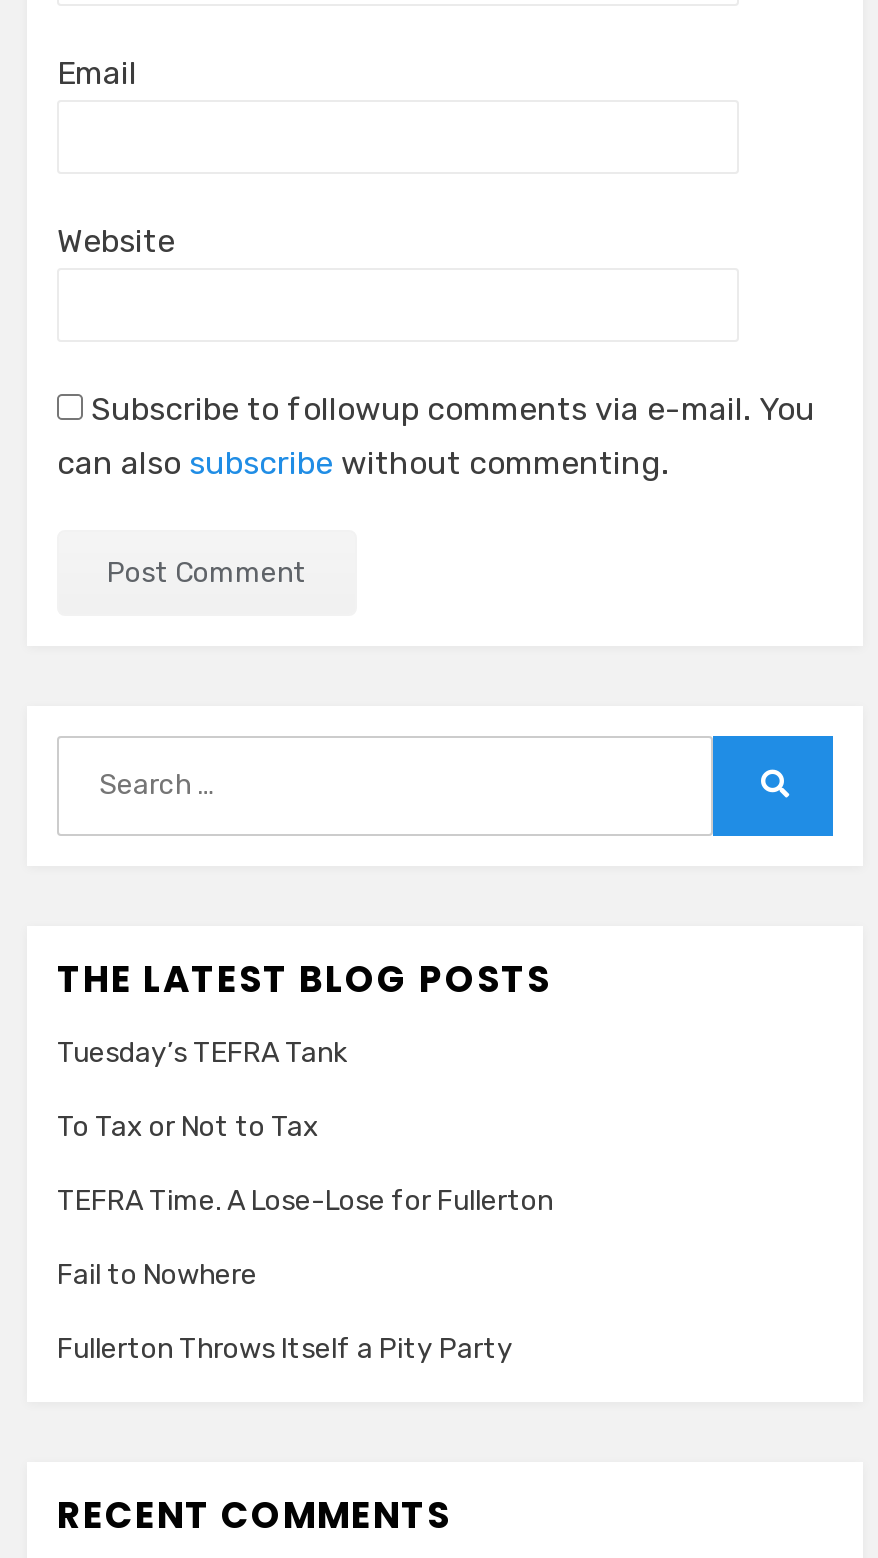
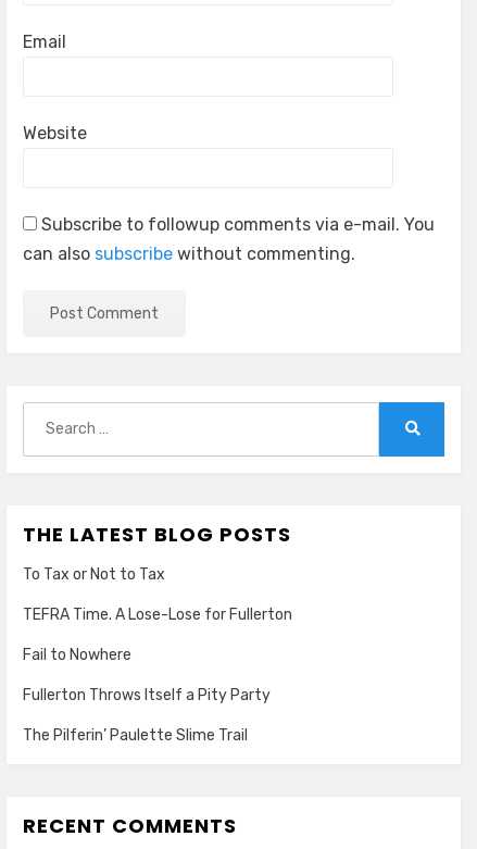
- Tuesday’s TEFRA Tank

moved up: To Tax or Not to Tax | TEFRA Time. A Lose-Lose for Fullerton | Fail to Nowhere | Fullerton Throws Itself a Pity Party

+ The Pilferin’ Paulette Slime Trail
